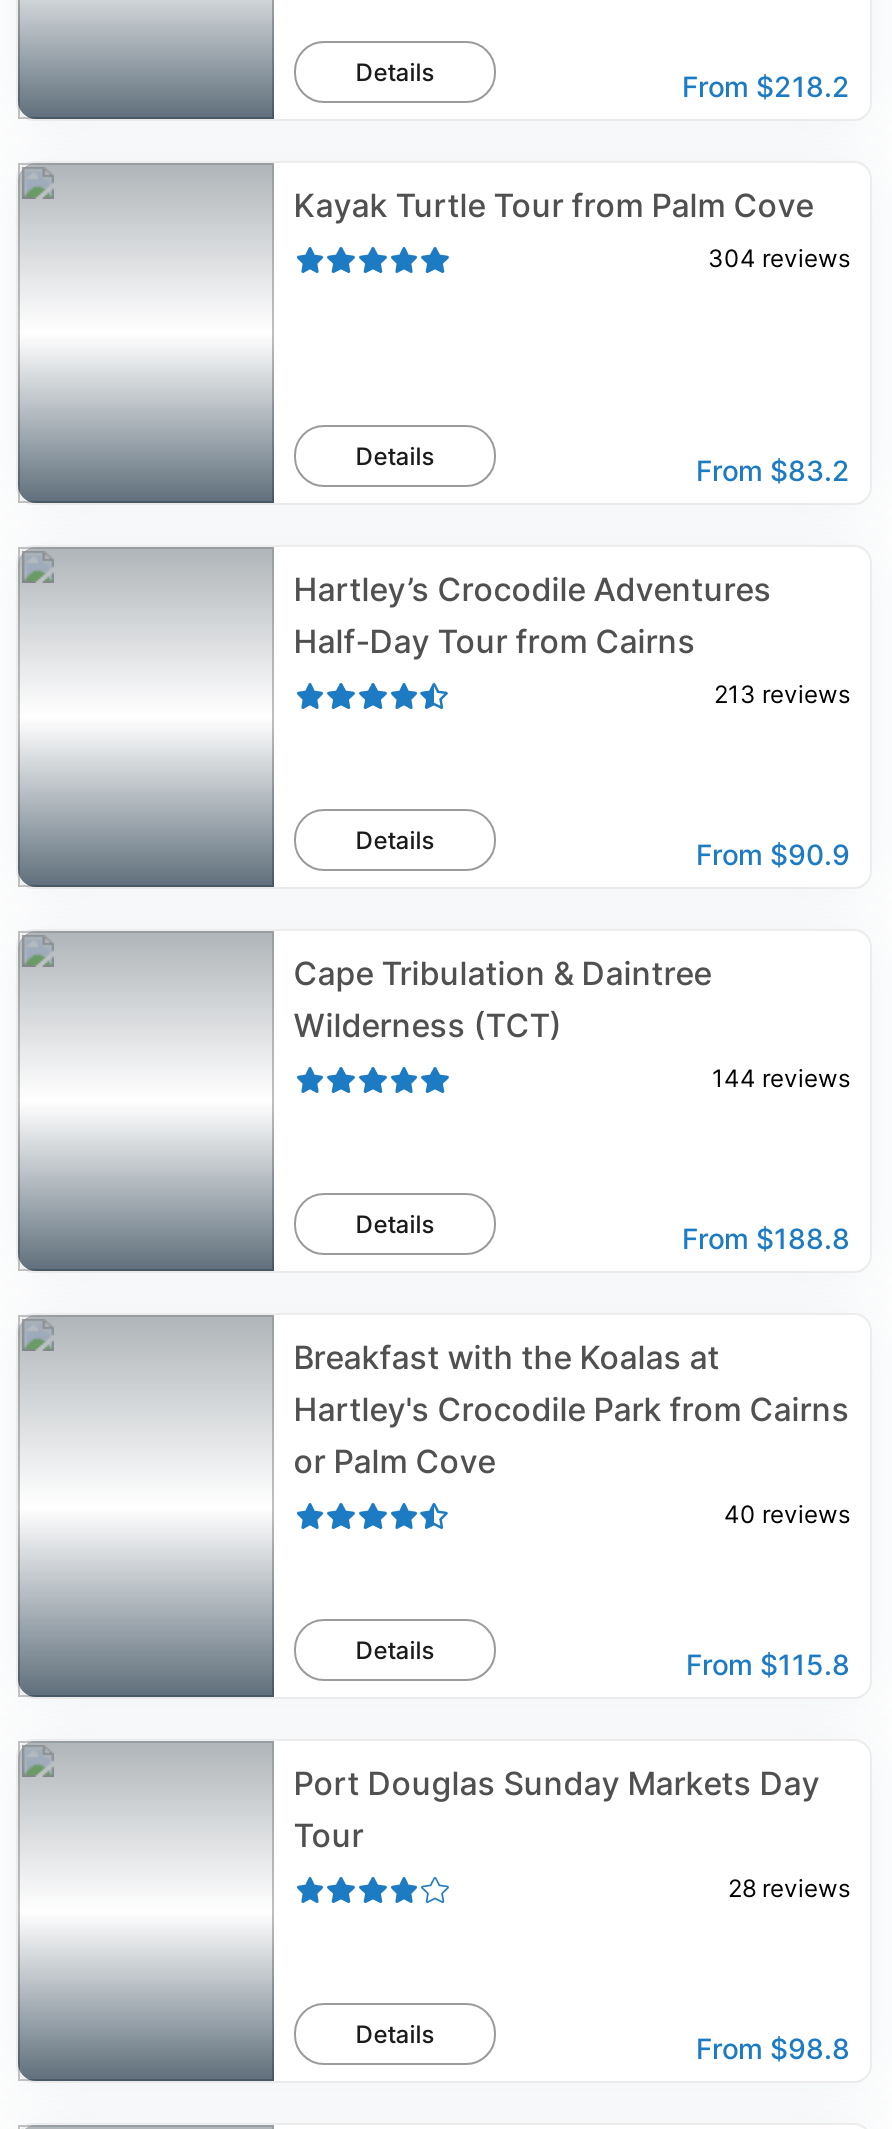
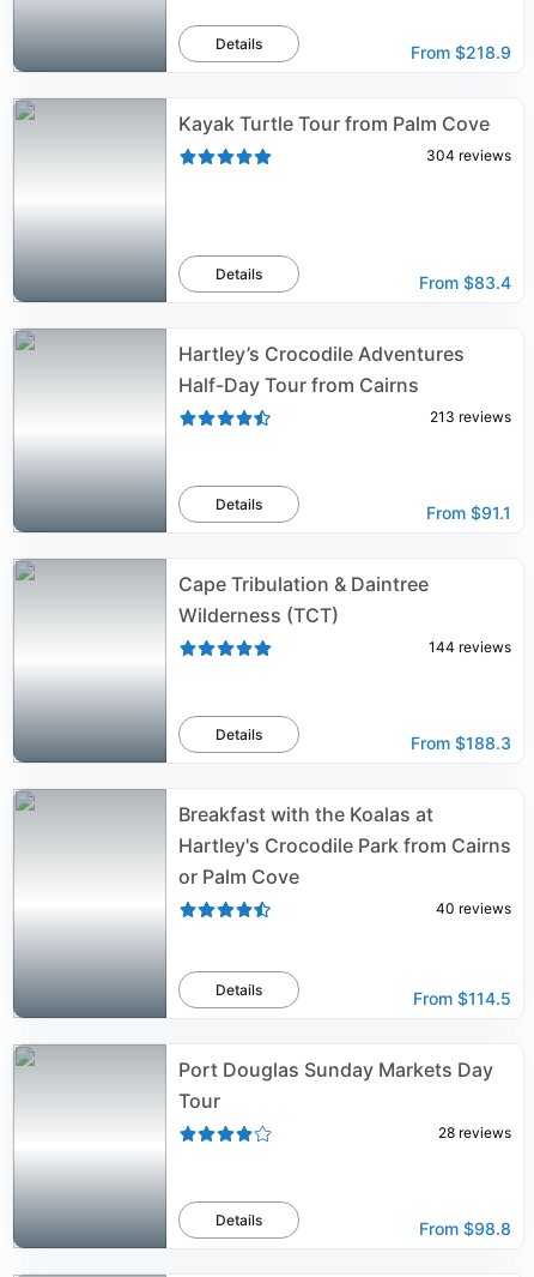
- From $218.2
+ From $218.9

- From $83.2
+ From $83.4

- From $90.9
+ From $91.1

- From $188.8
+ From $188.3

- From $115.8
+ From $114.5
